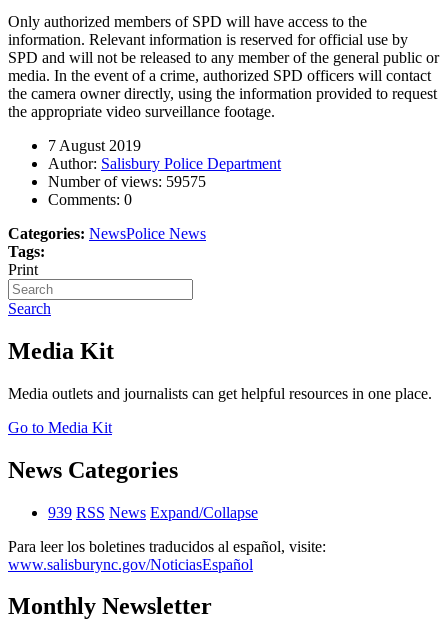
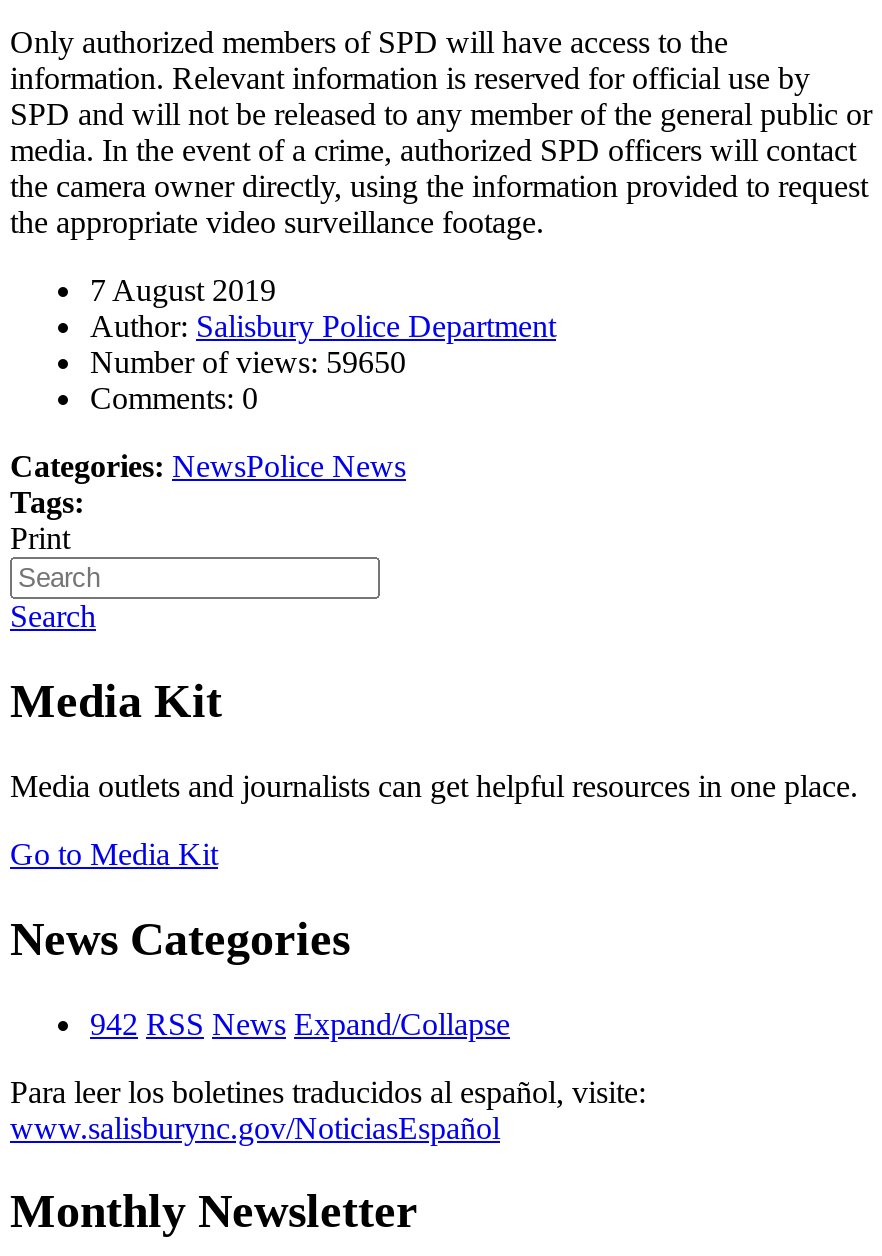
- Number of views: 59575
+ Number of views: 59650

- 939 RSS News Expand/Collapse
+ 942 RSS News Expand/Collapse
